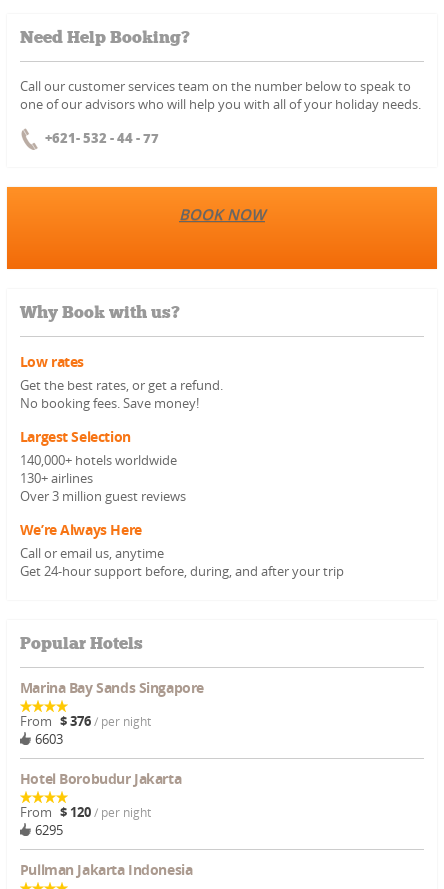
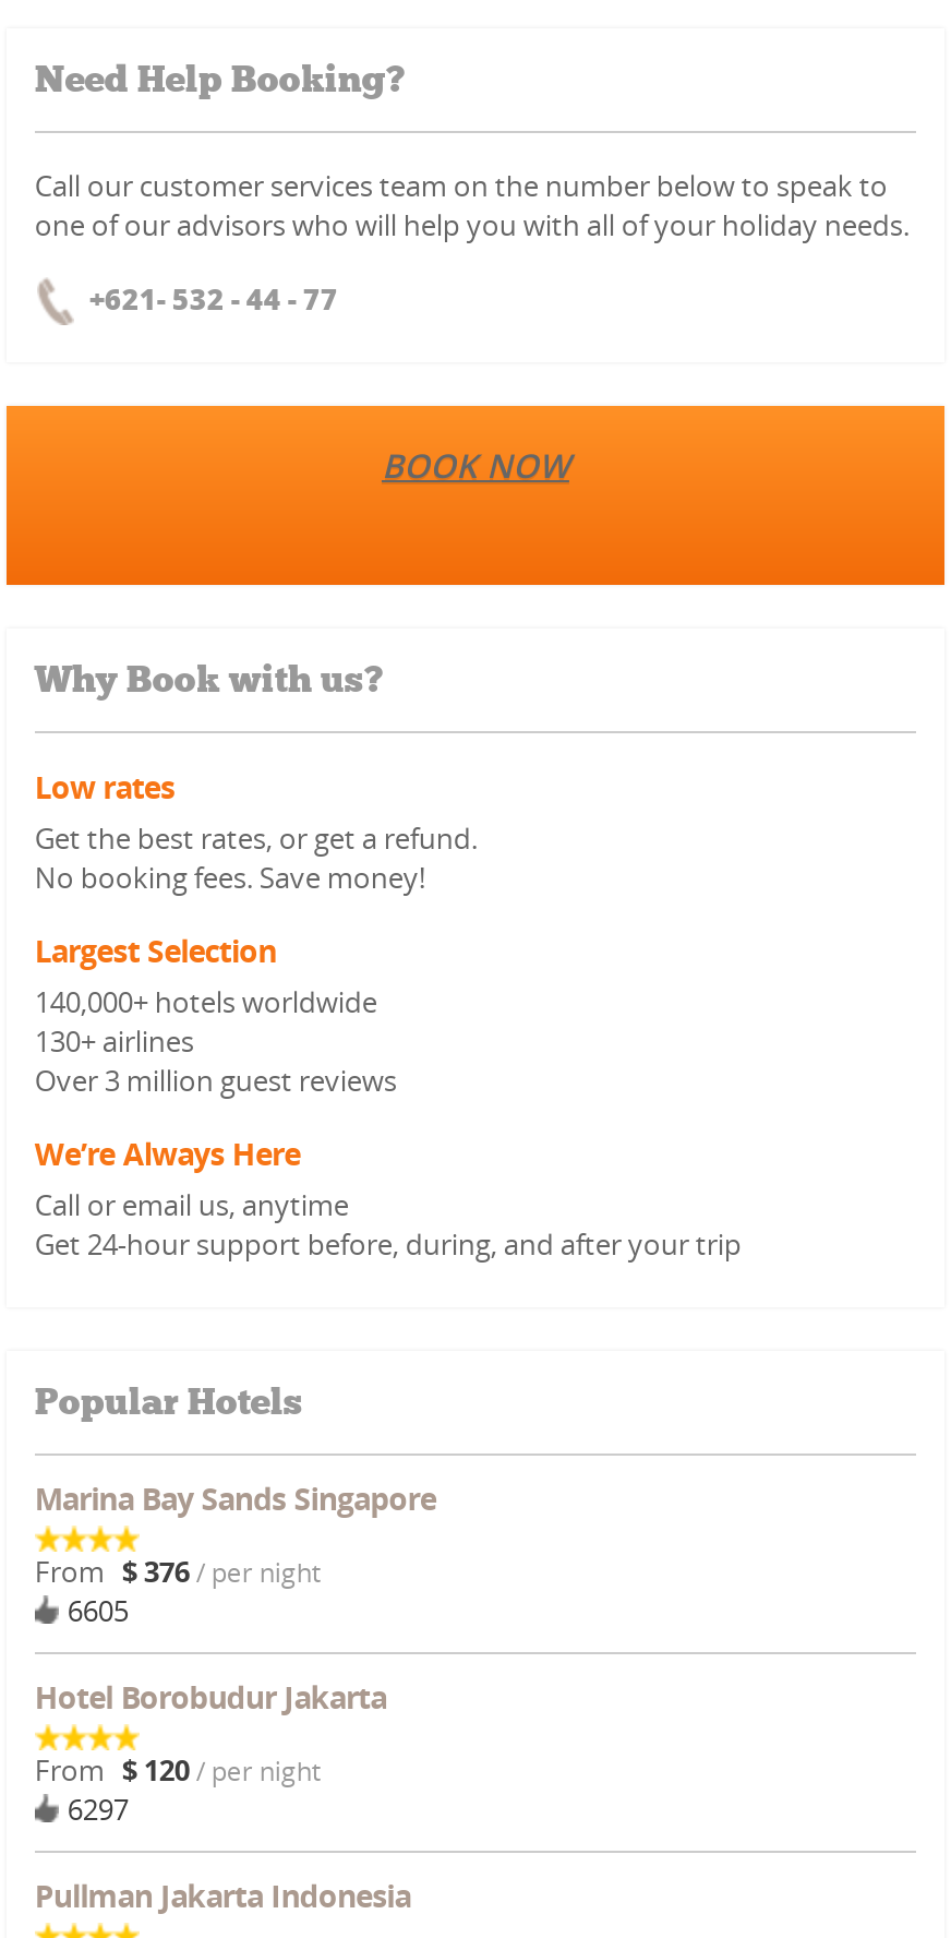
- 6603
+ 6605

- 6295
+ 6297
